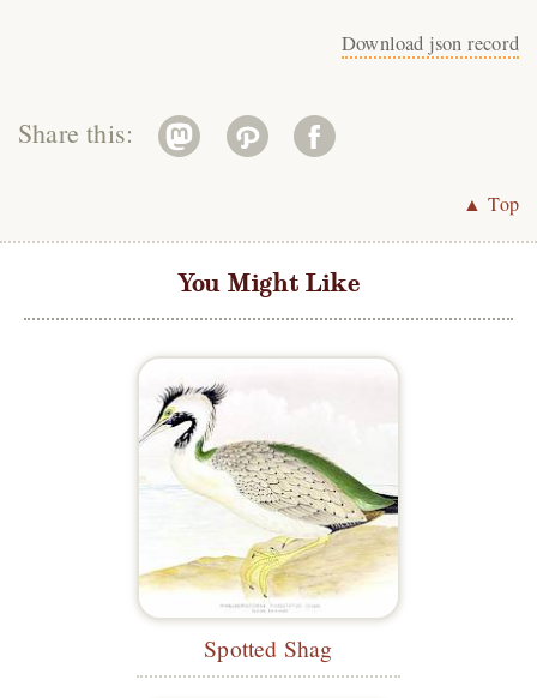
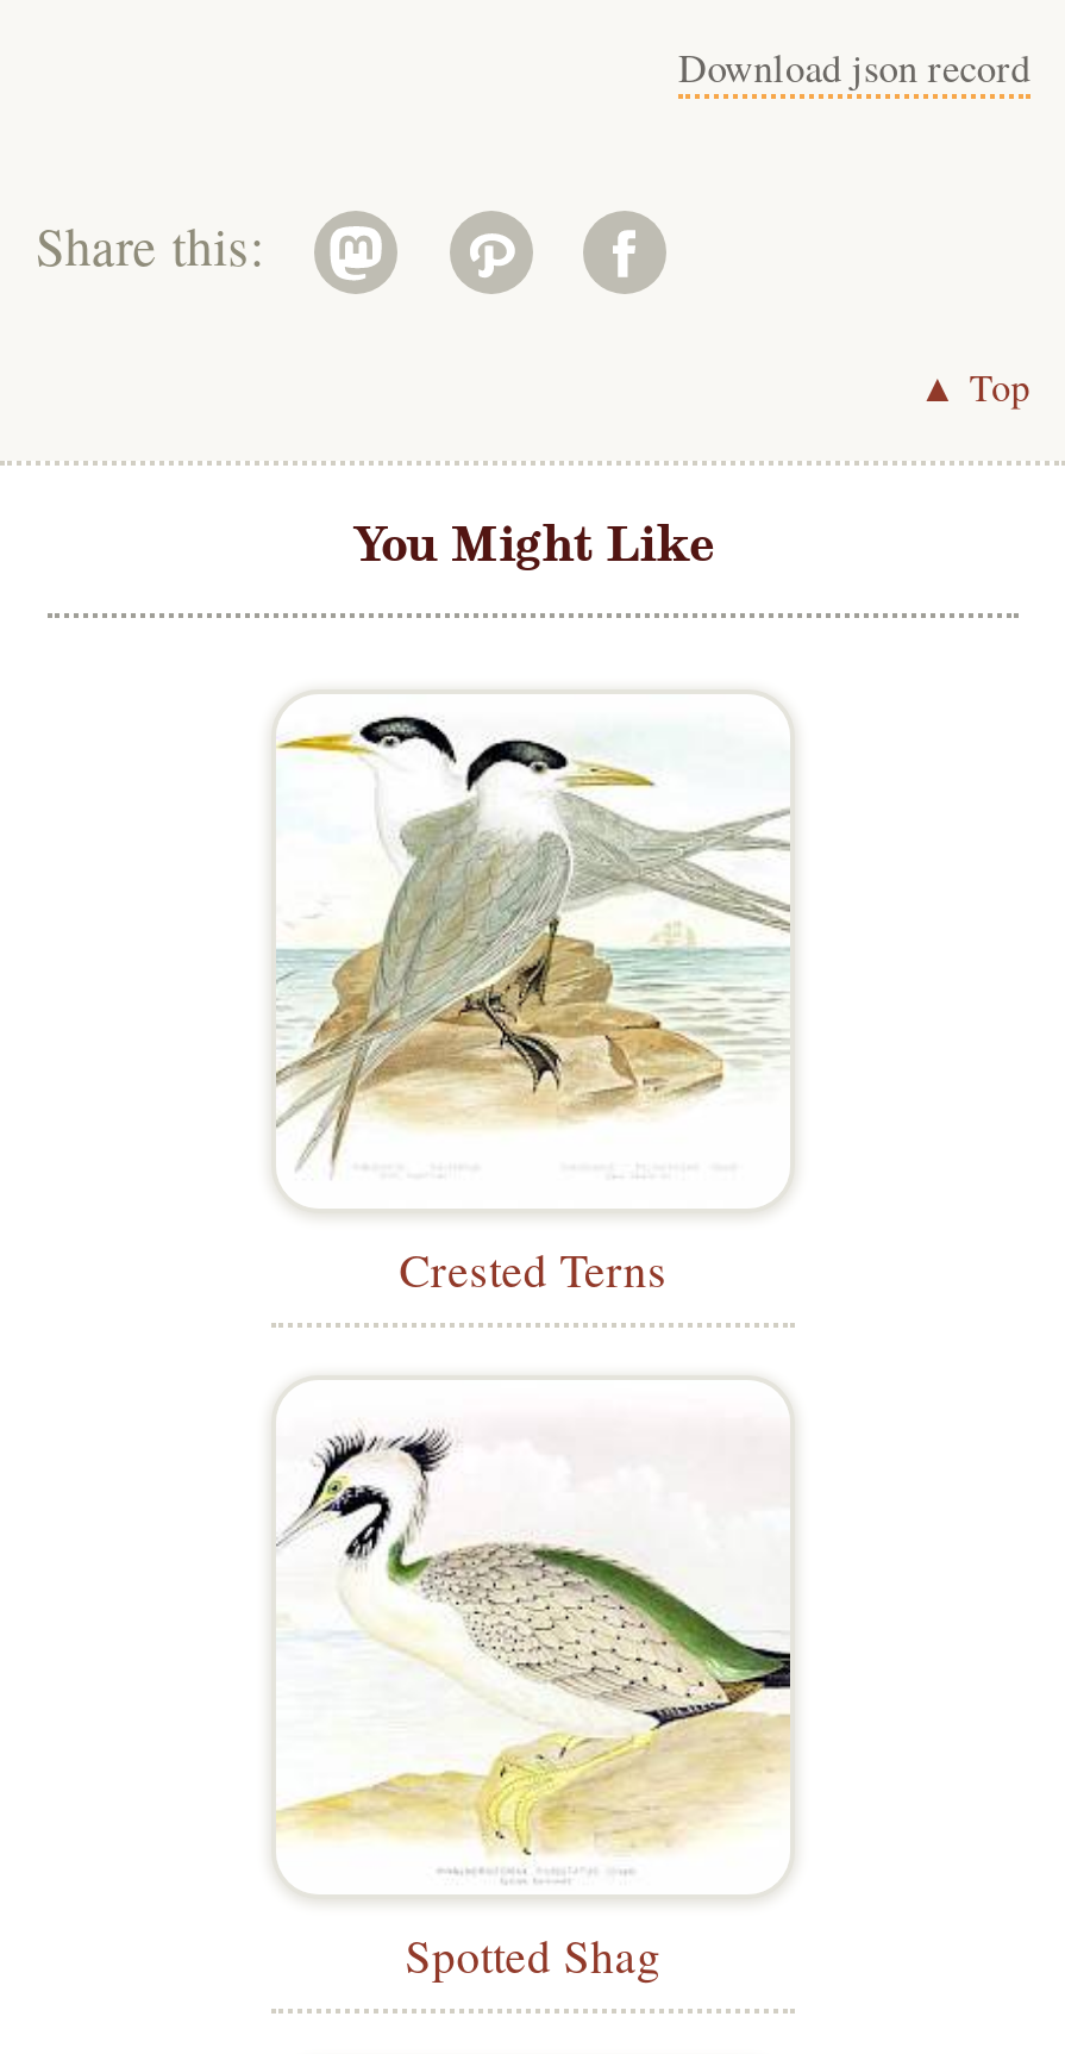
+ [image]
+ Crested Terns
